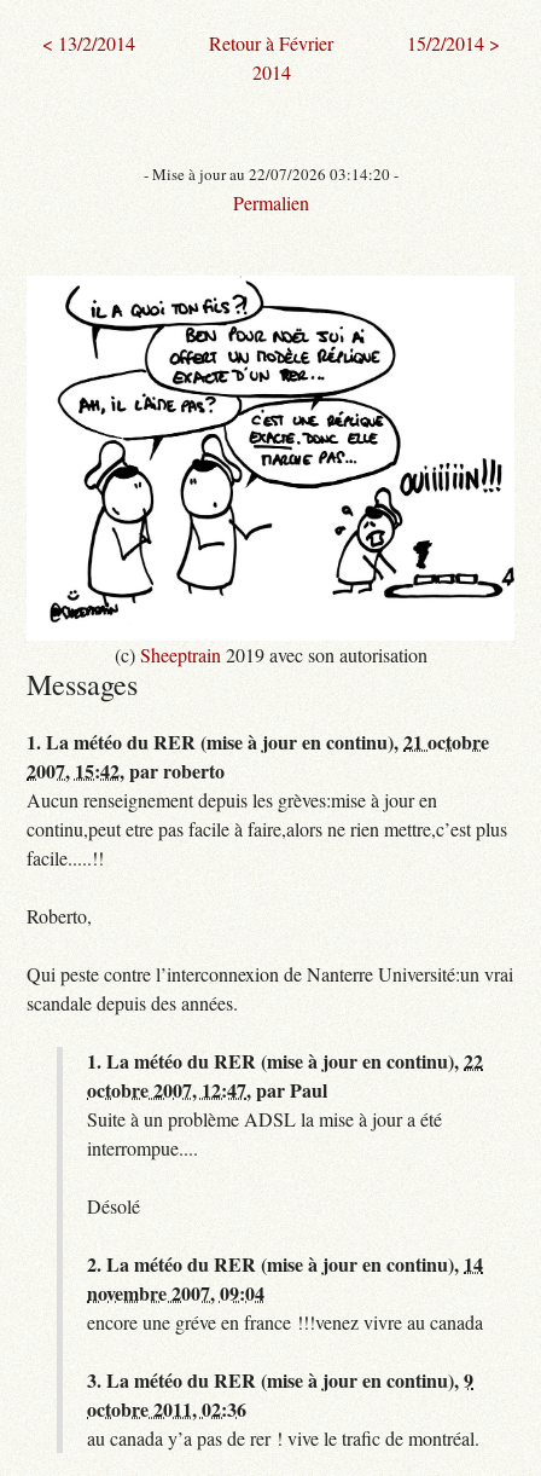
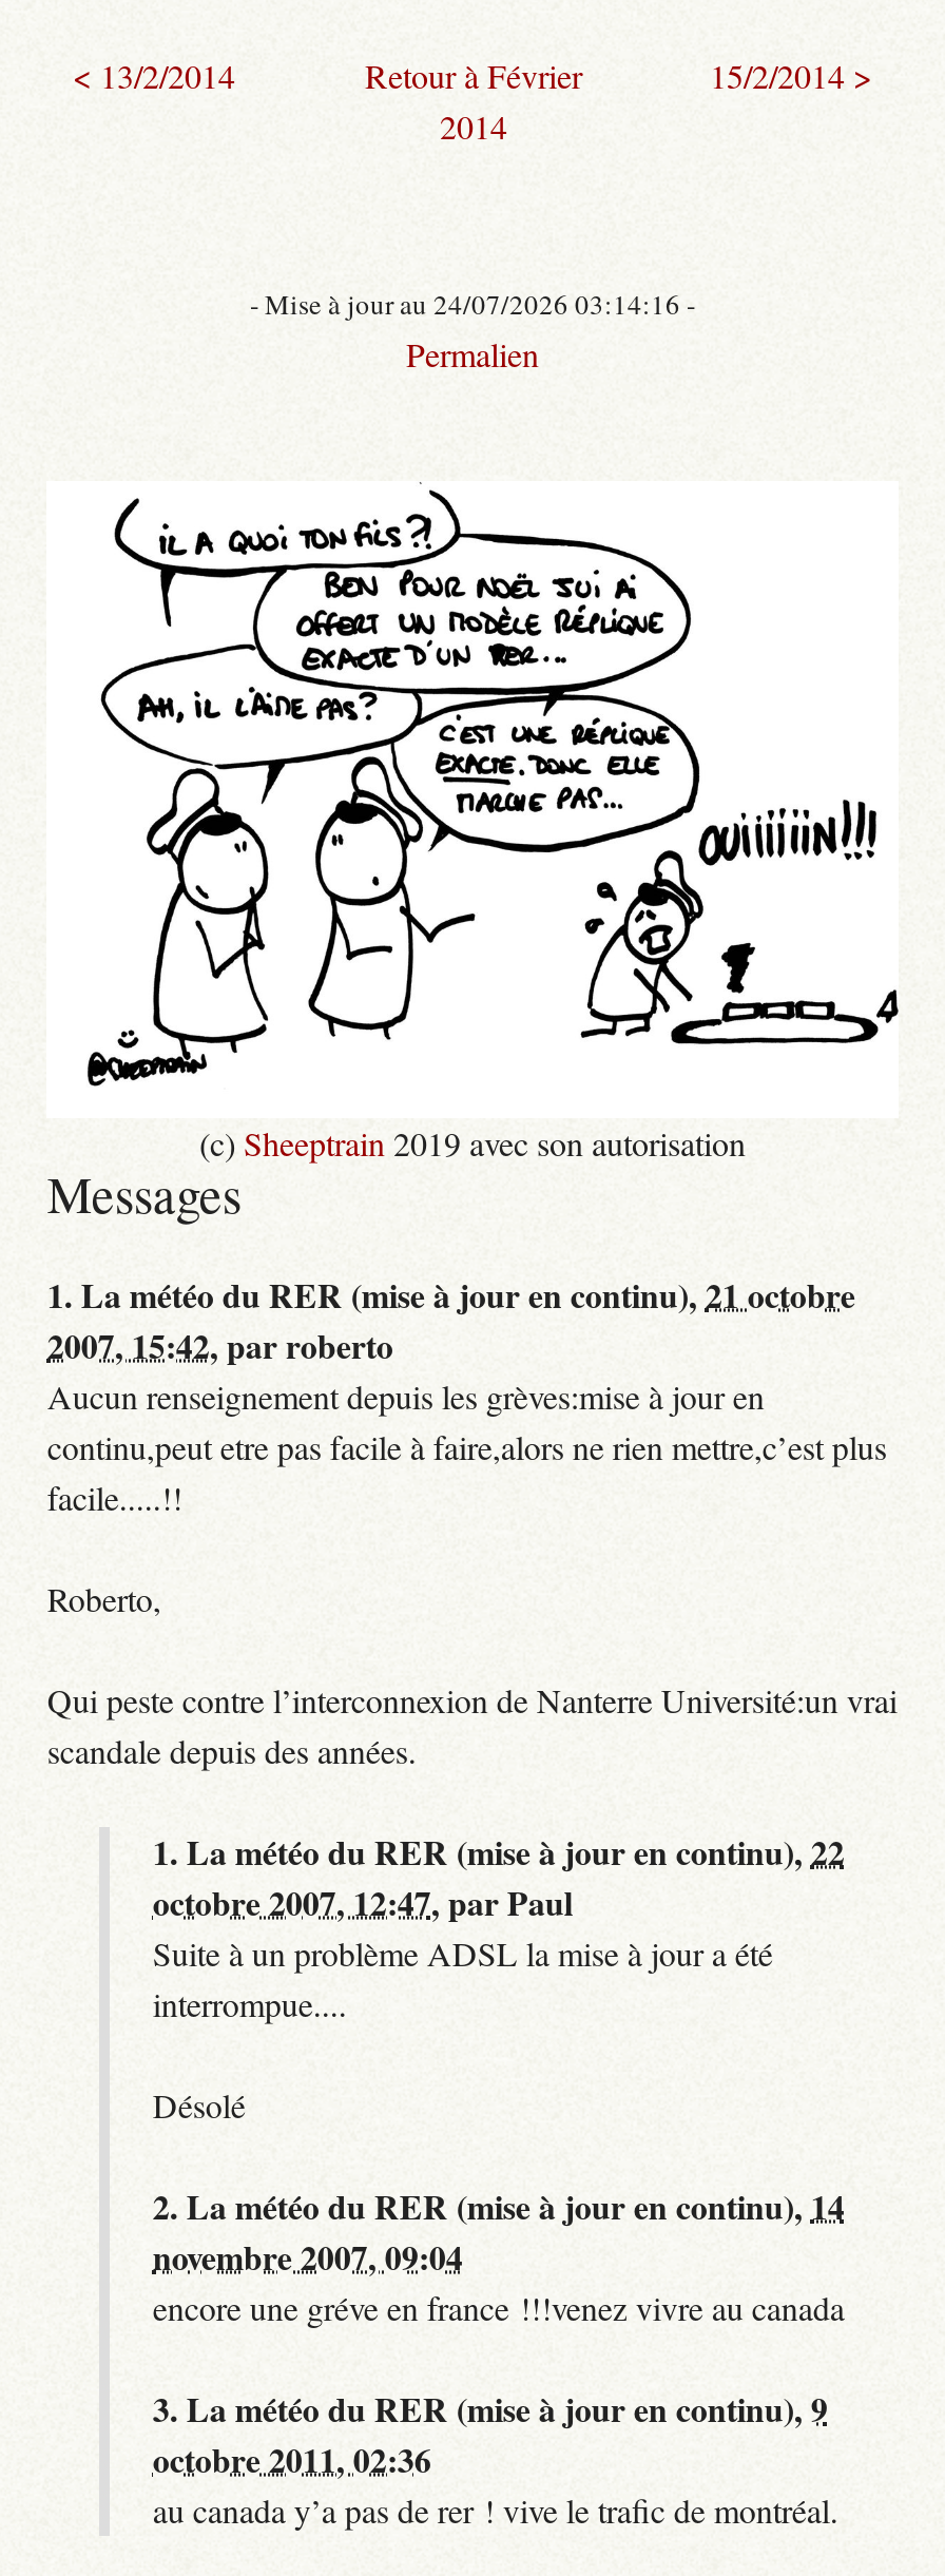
- - Mise à jour au 22/07/2026 03:14:20 -
+ - Mise à jour au 24/07/2026 03:14:16 -
